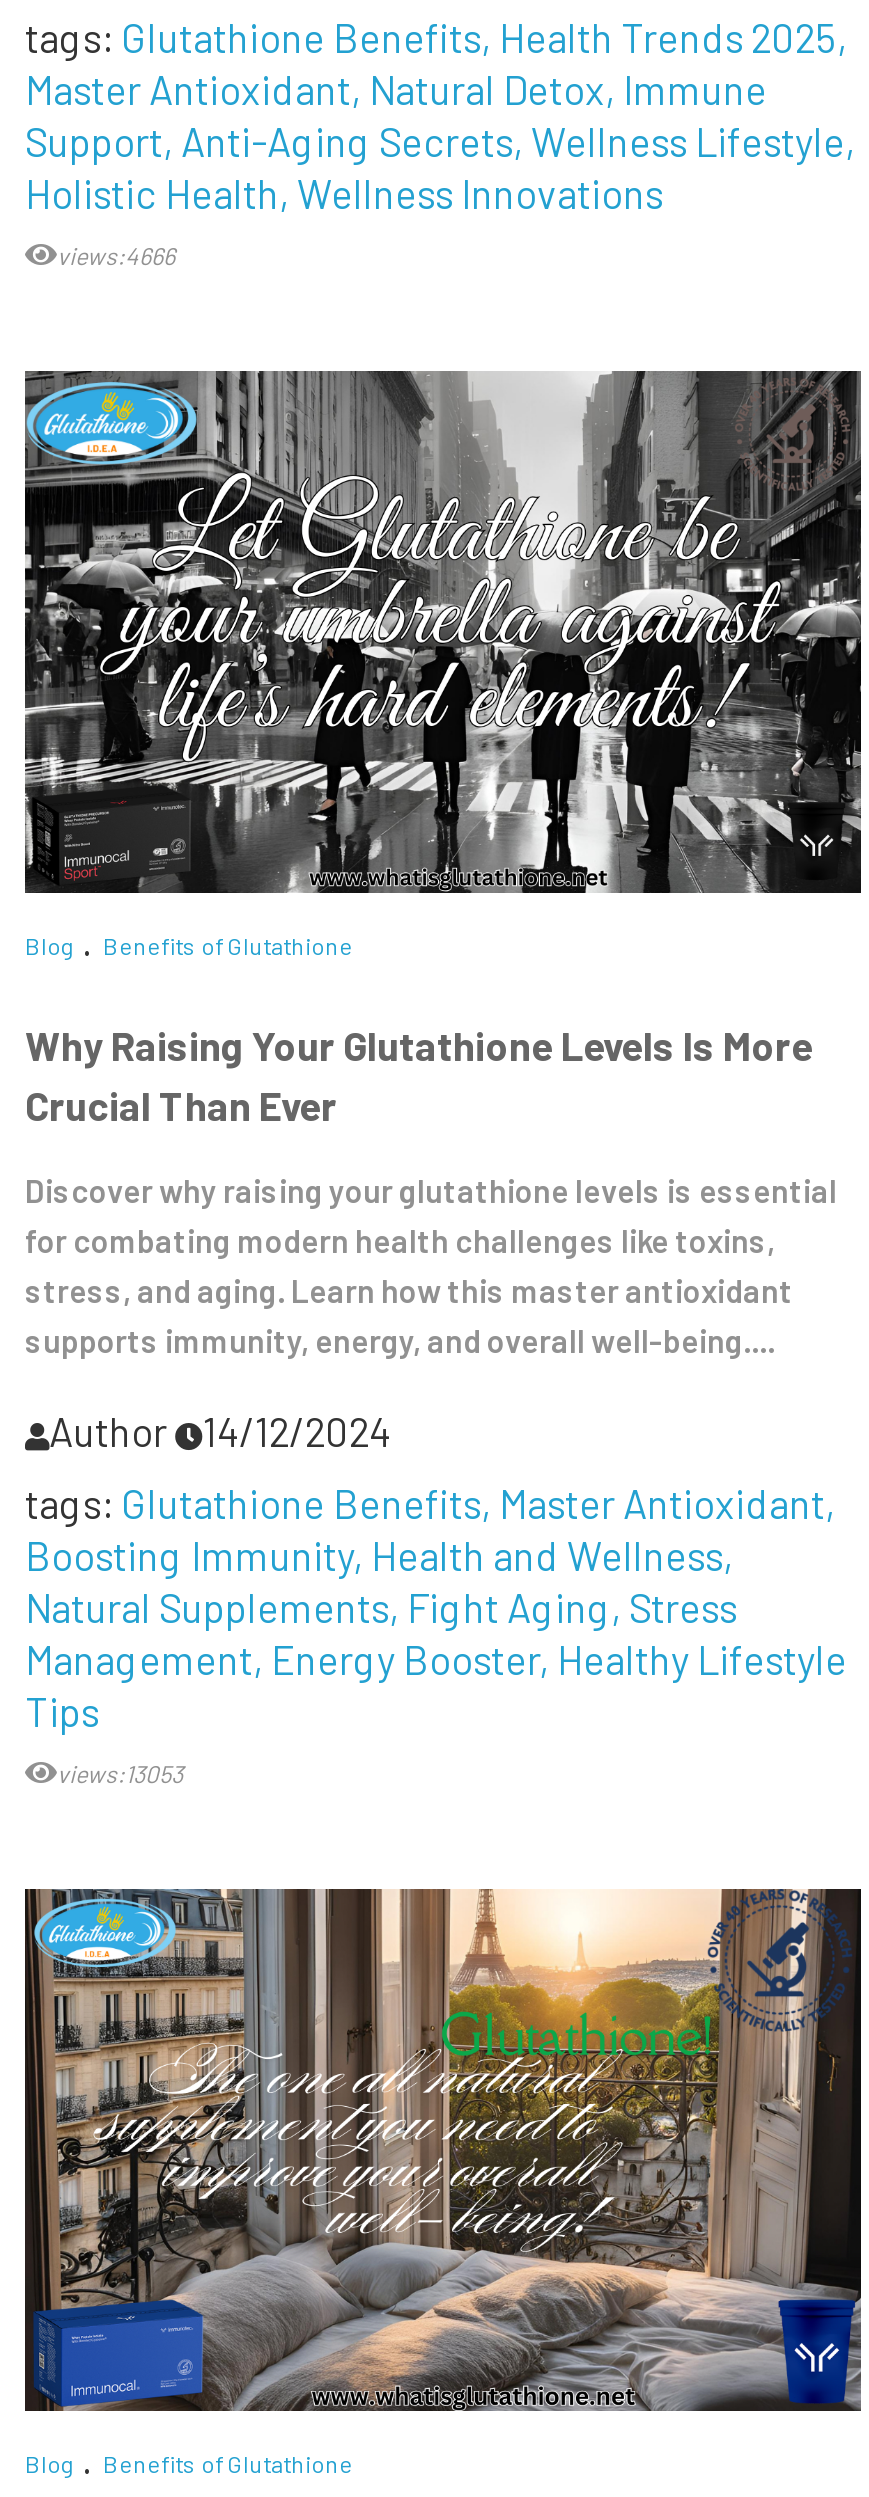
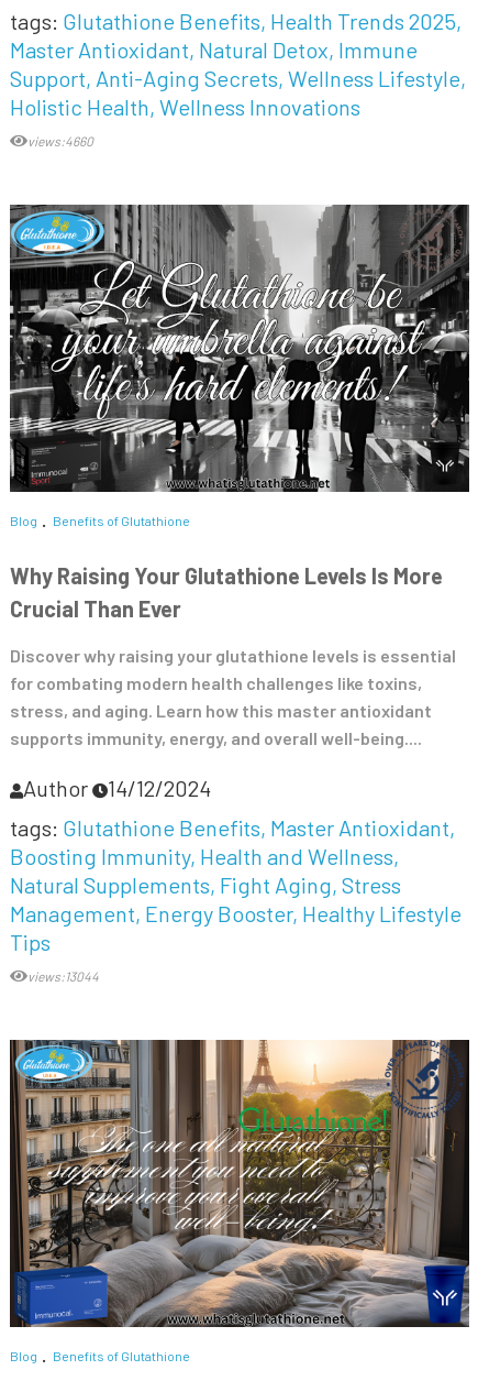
- views:4666
+ views:4660

- views:13053
+ views:13044
